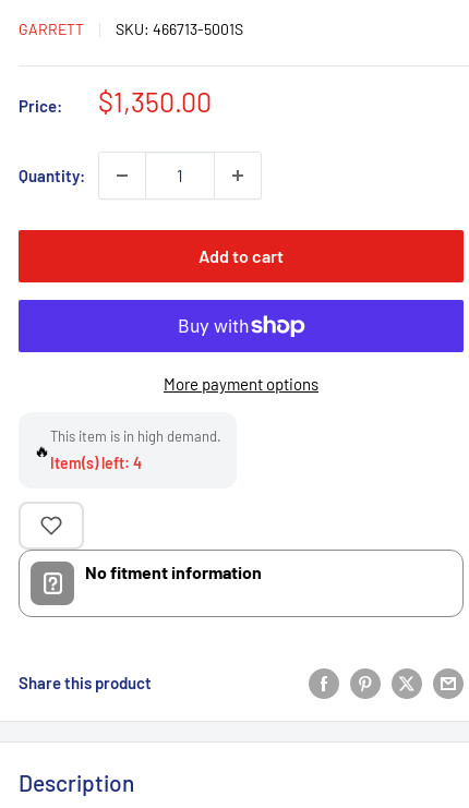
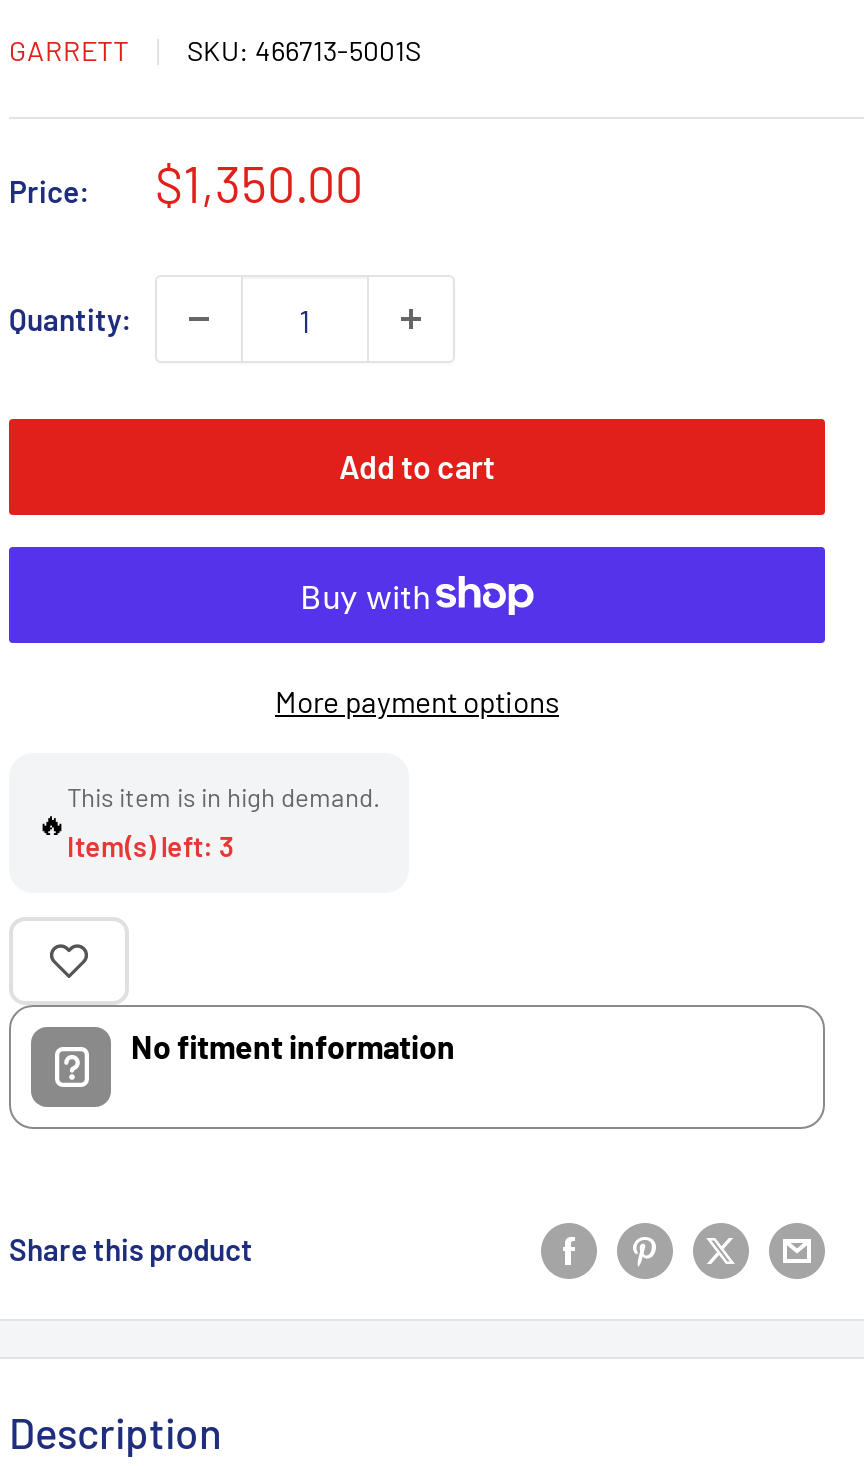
- Item(s) left: 4
+ Item(s) left: 3
